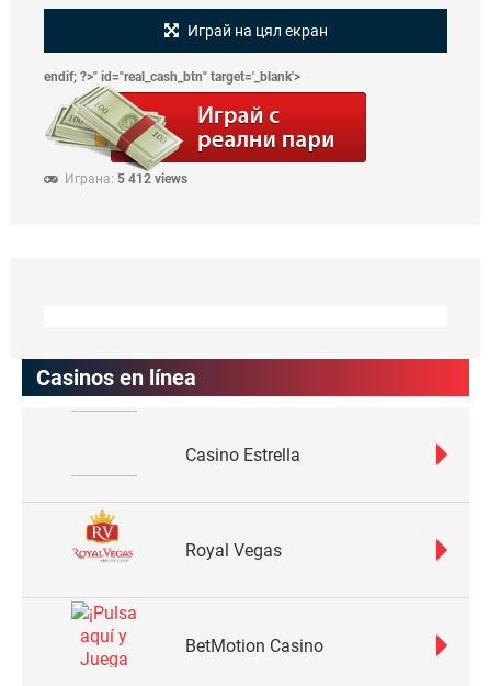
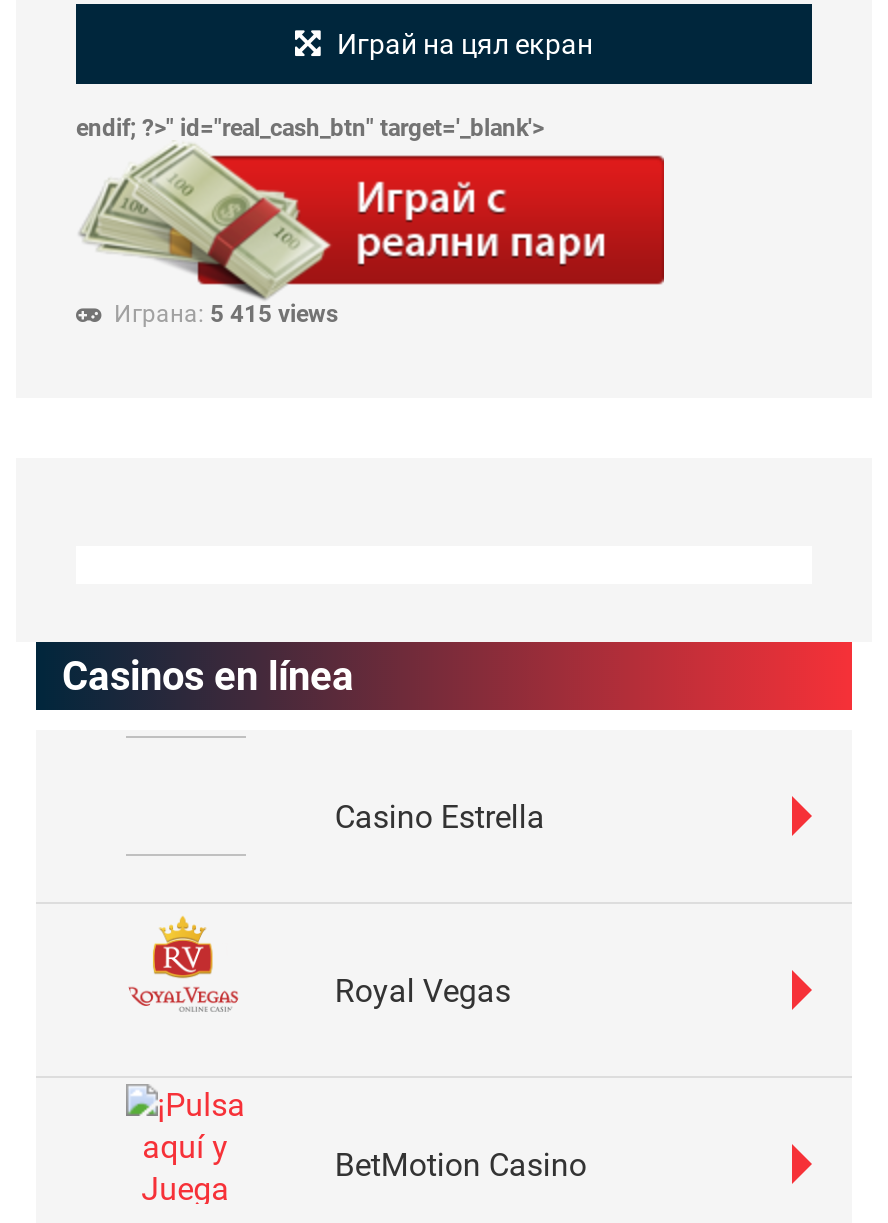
- Играна: 5 412 views
+ Играна: 5 415 views
